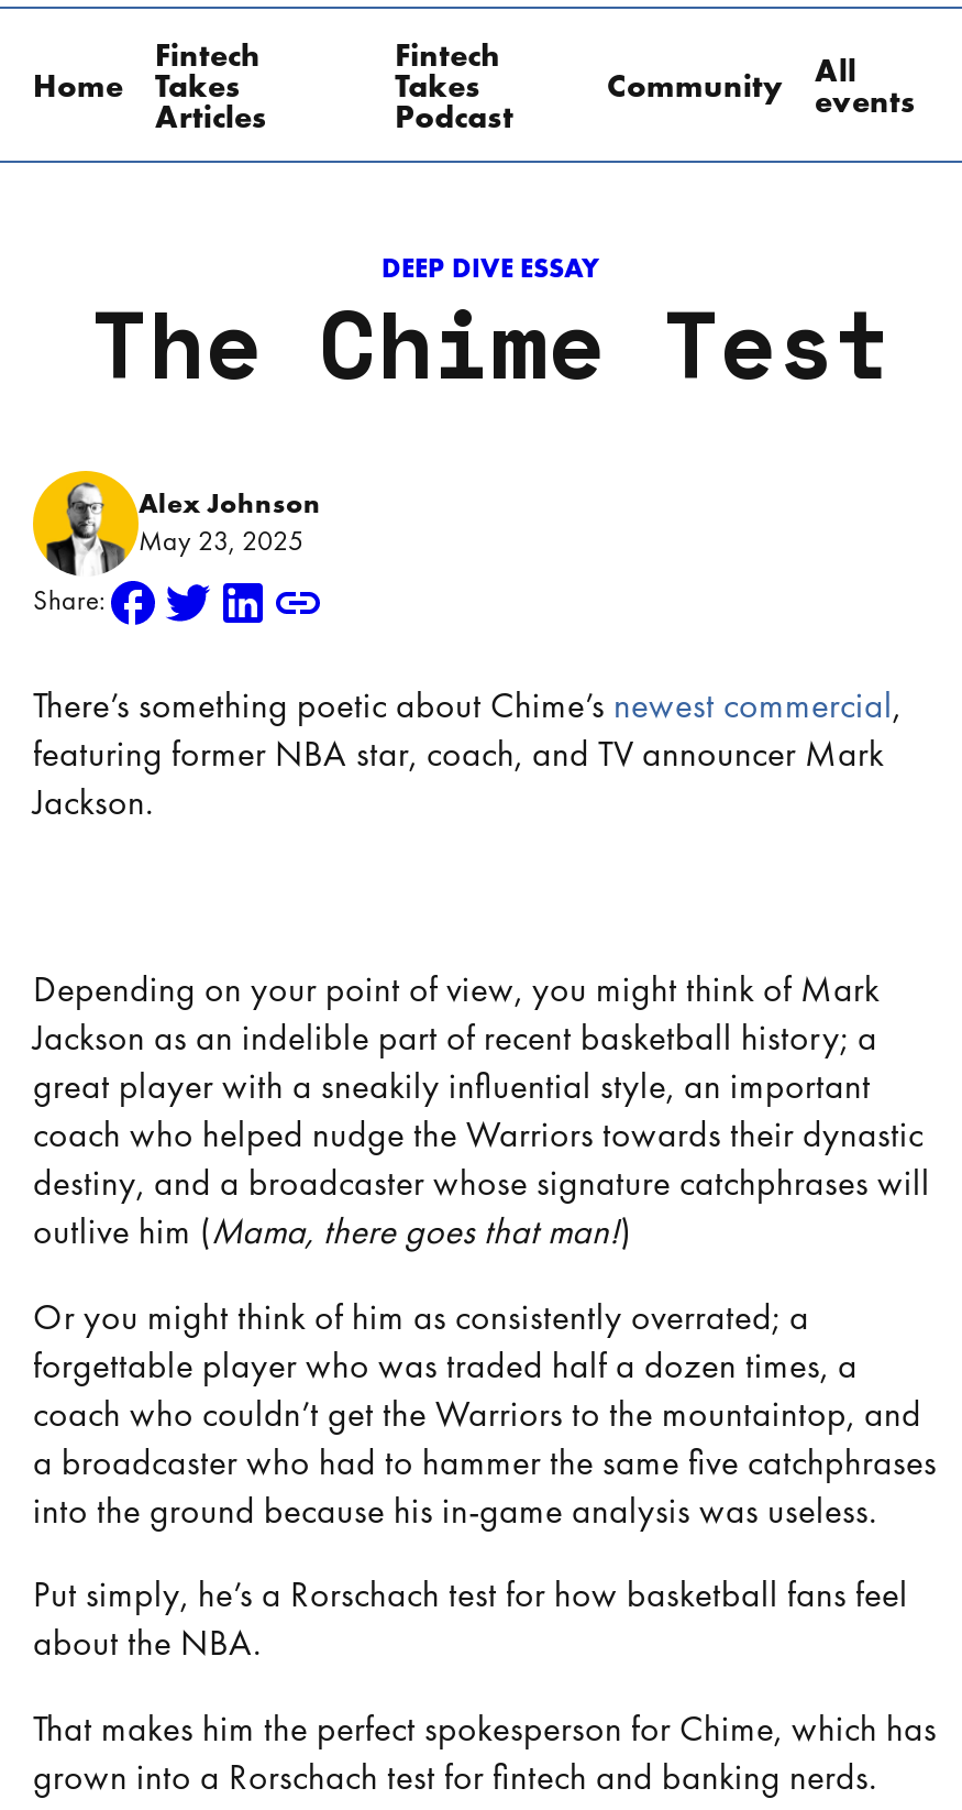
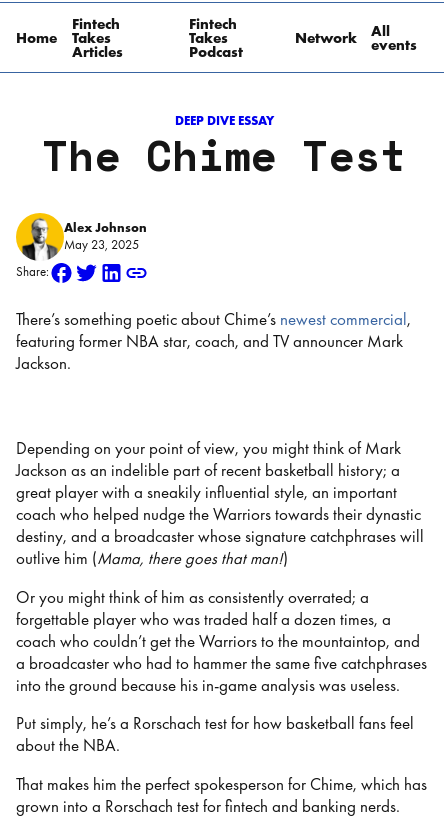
- Community
+ Network
